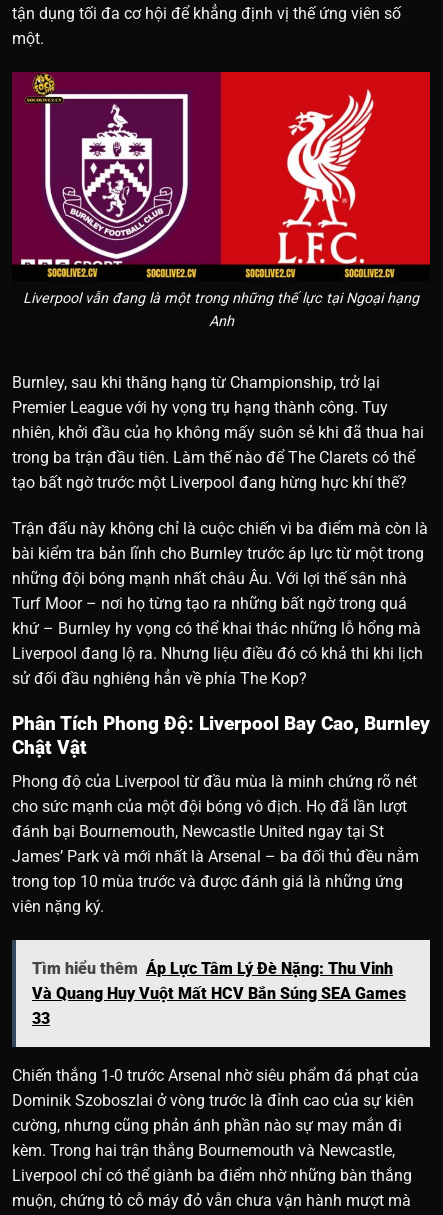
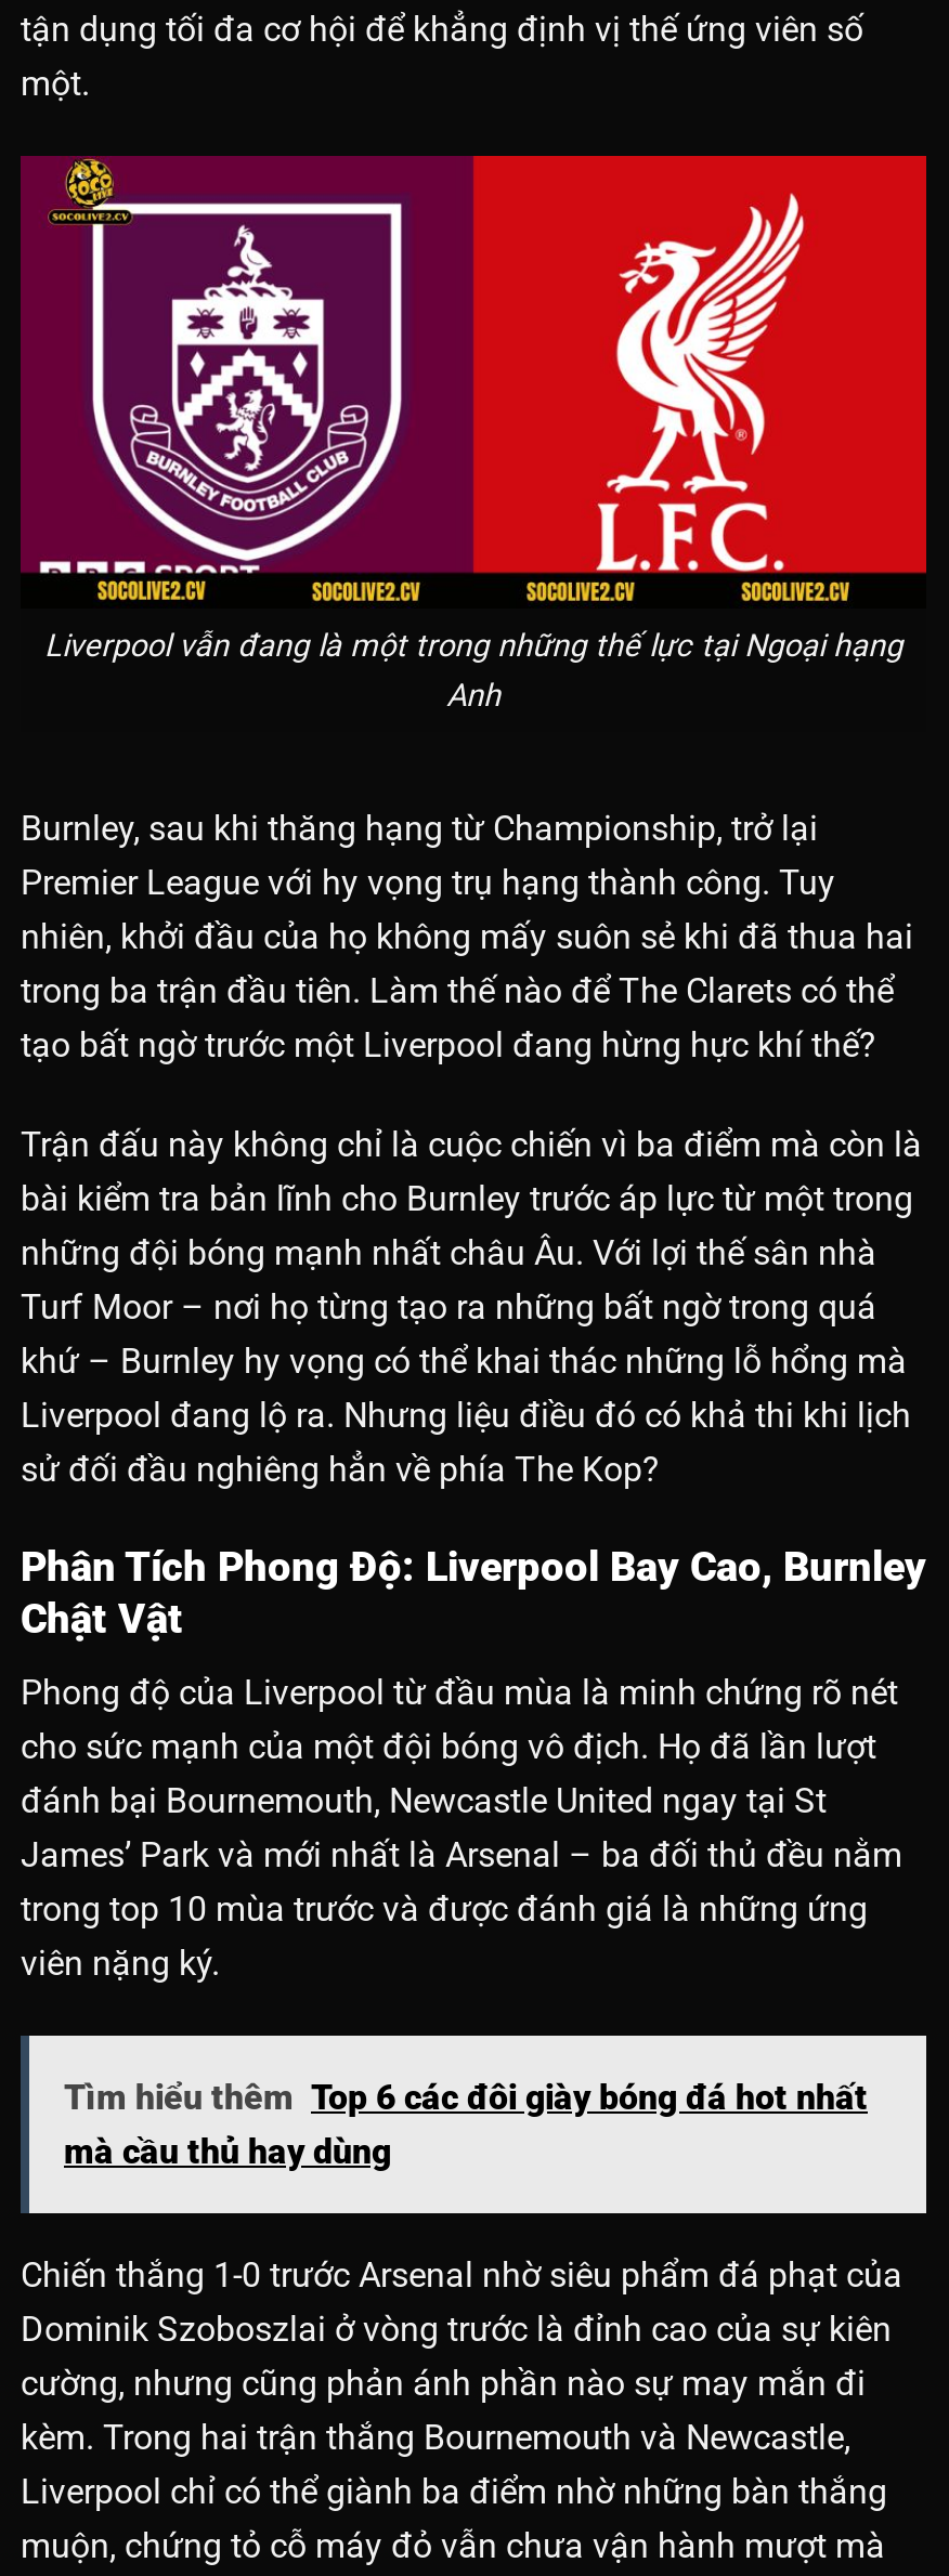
- Tìm hiểu thêm Áp Lực Tâm Lý Đè Nặng: Thu Vinh
- Và Quang Huy Vuột Mất HCV Bắn Súng SEA Games
- 33
+ Tìm hiểu thêm Top 6 các đôi giày bóng đá hot nhất
+ mà cầu thủ hay dùng
